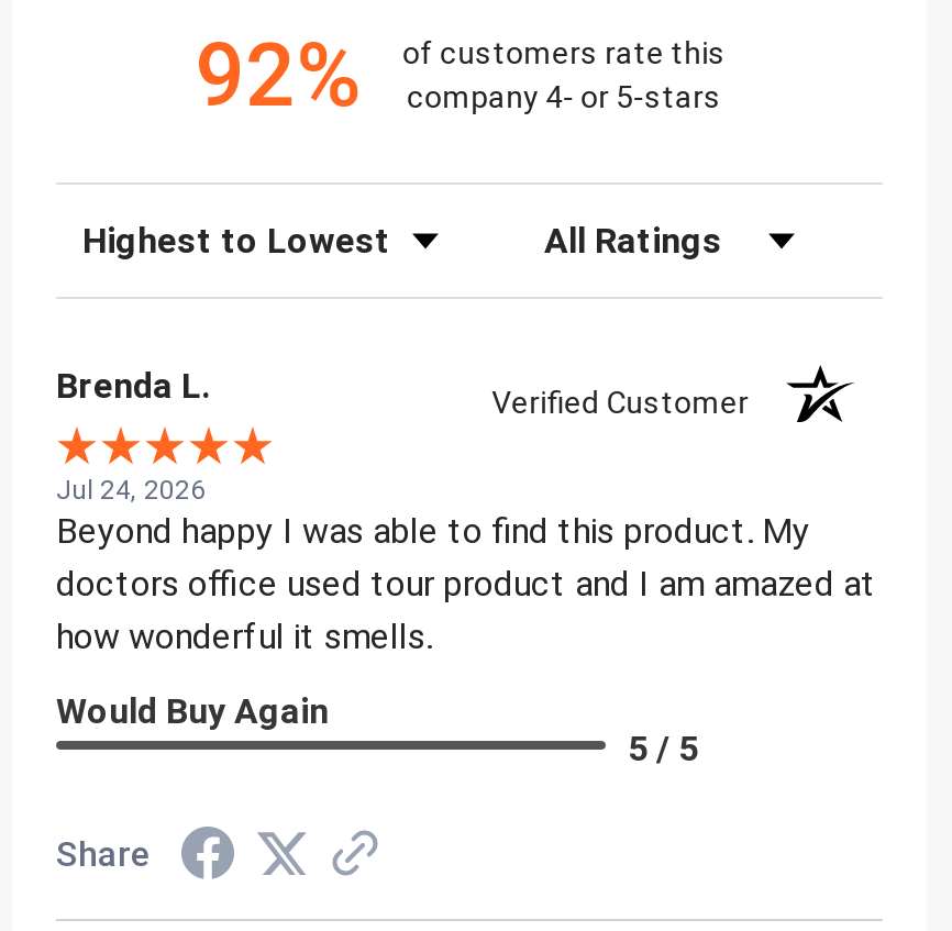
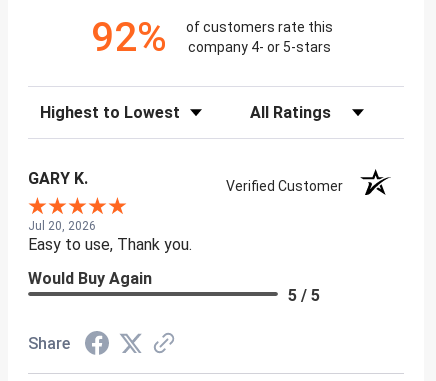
- Brenda L.
+ GARY K.

- Jul 24, 2026
- Beyond happy I was able to find this product. My
- doctors office used tour product and I am amazed at
- how wonderful it smells.
+ Jul 20, 2026
+ Easy to use, Thank you.
